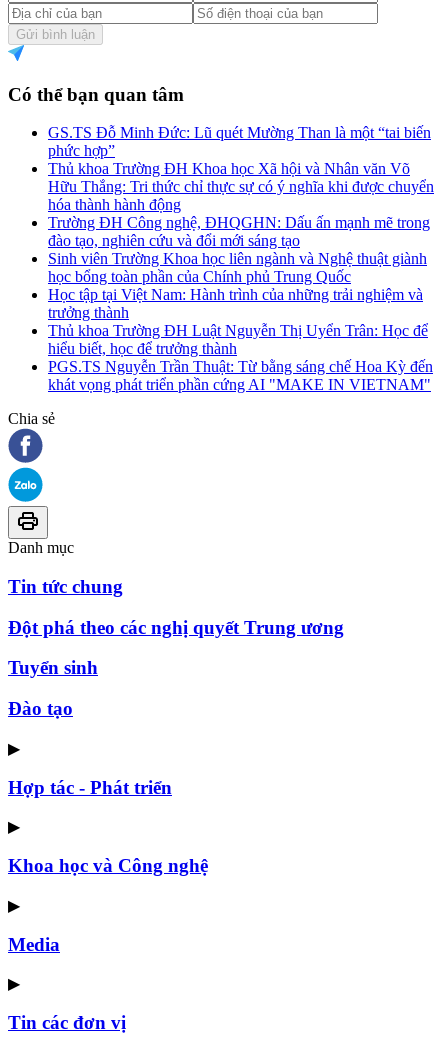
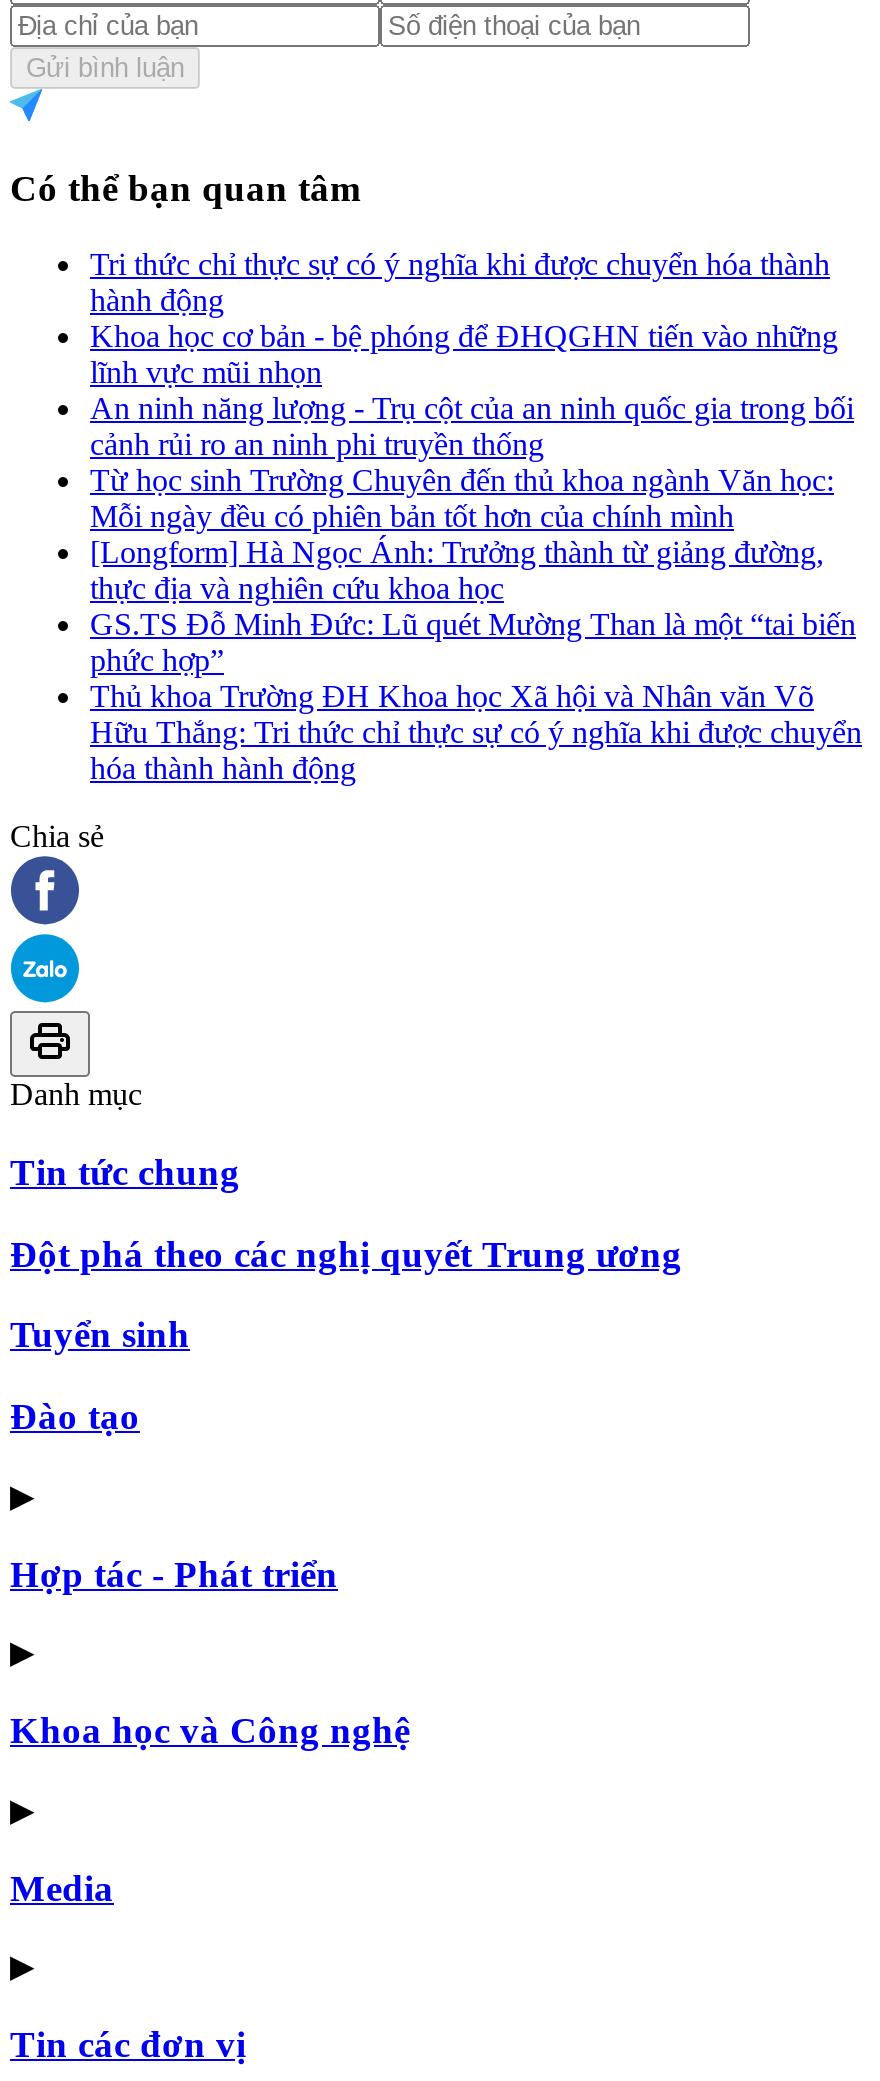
+ Tri thức chỉ thực sự có ý nghĩa khi được chuyển hóa thành
+ hành động
+ Khoa học cơ bản - bệ phóng để ĐHQGHN tiến vào những
+ lĩnh vực mũi nhọn
+ An ninh năng lượng - Trụ cột của an ninh quốc gia trong bối
+ cảnh rủi ro an ninh phi truyền thống
+ Từ học sinh Trường Chuyên đến thủ khoa ngành Văn học:
+ Mỗi ngày đều có phiên bản tốt hơn của chính mình
+ [Longform] Hà Ngọc Ánh: Trưởng thành từ giảng đường,
+ thực địa và nghiên cứu khoa học

moved down: GS.TS Đỗ Minh Đức: Lũ quét Mường Than là một “tai biến | phức hợp” | Thủ khoa Trường ĐH Khoa học Xã hội và Nhân văn Võ | Hữu Thắng: Tri thức chỉ thực sự có ý nghĩa khi được chuyển | hóa thành hành động

- Trường ĐH Công nghệ, ĐHQGHN: Dấu ấn mạnh mẽ trong
- đào tạo, nghiên cứu và đổi mới sáng tạo
- Sinh viên Trường Khoa học liên ngành và Nghệ thuật giành
- học bổng toàn phần của Chính phủ Trung Quốc
- Học tập tại Việt Nam: Hành trình của những trải nghiệm và
- trưởng thành
- Thủ khoa Trường ĐH Luật Nguyễn Thị Uyển Trân: Học để
- hiểu biết, học để trưởng thành
- PGS.TS Nguyễn Trần Thuật: Từ bằng sáng chế Hoa Kỳ đến
- khát vọng phát triển phần cứng AI "MAKE IN VIETNAM"
